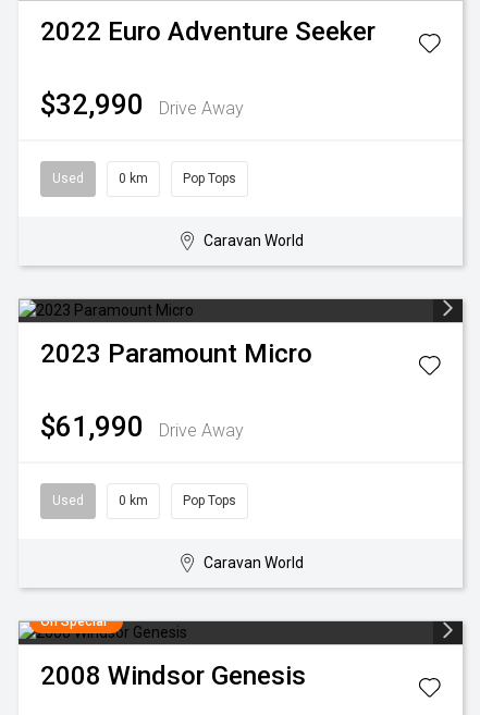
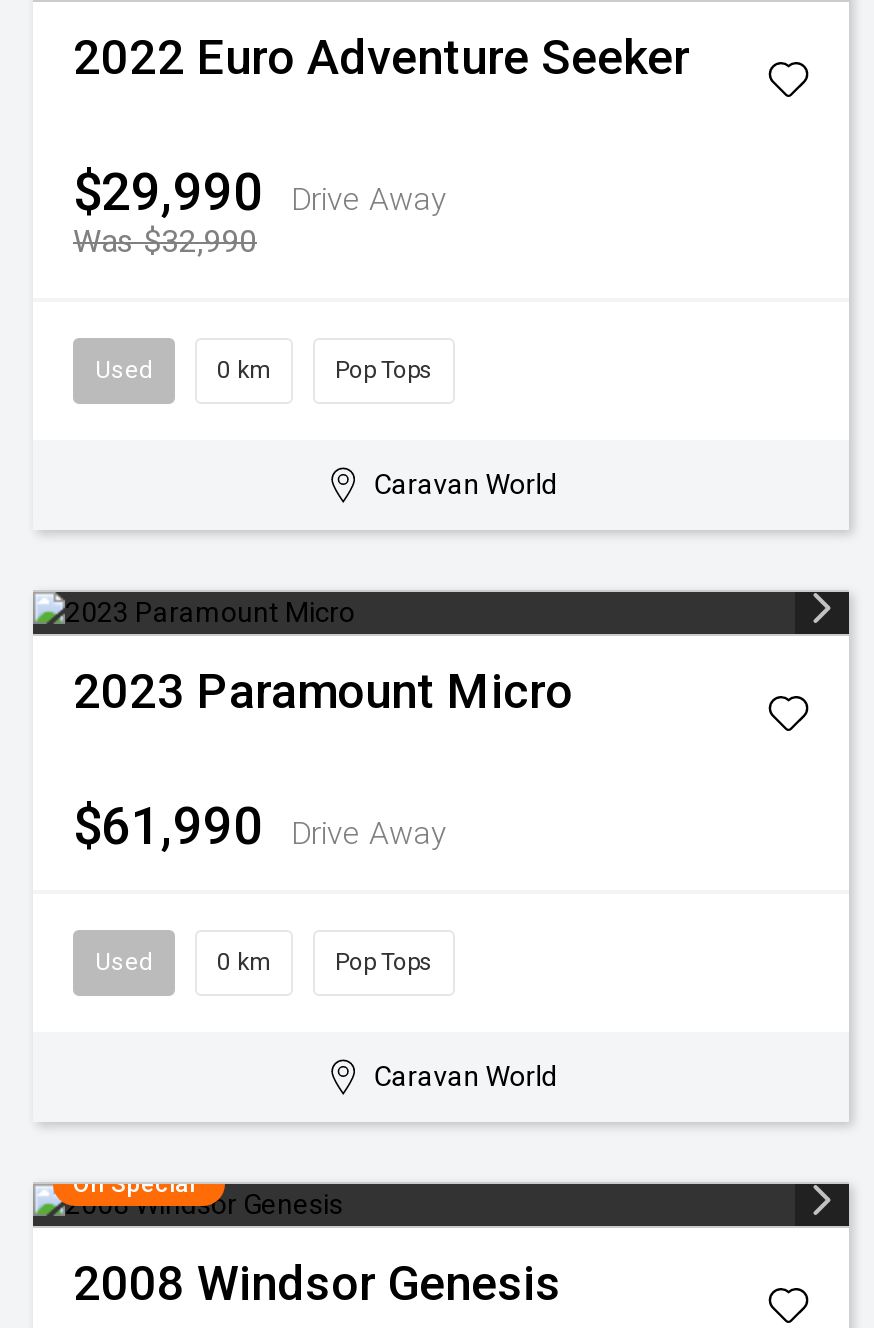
- $32,990 Drive Away
+ $29,990 Drive Away

+ Was $32,990
